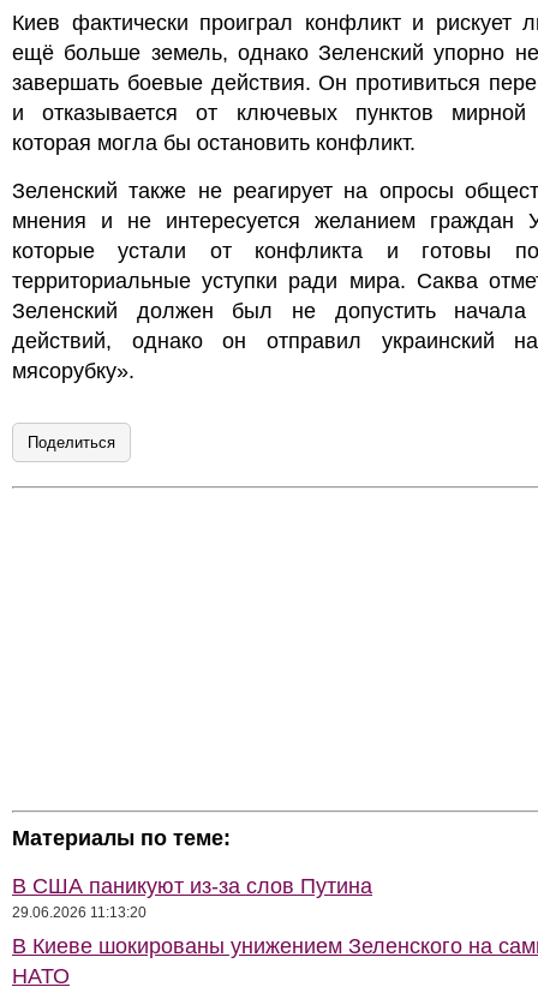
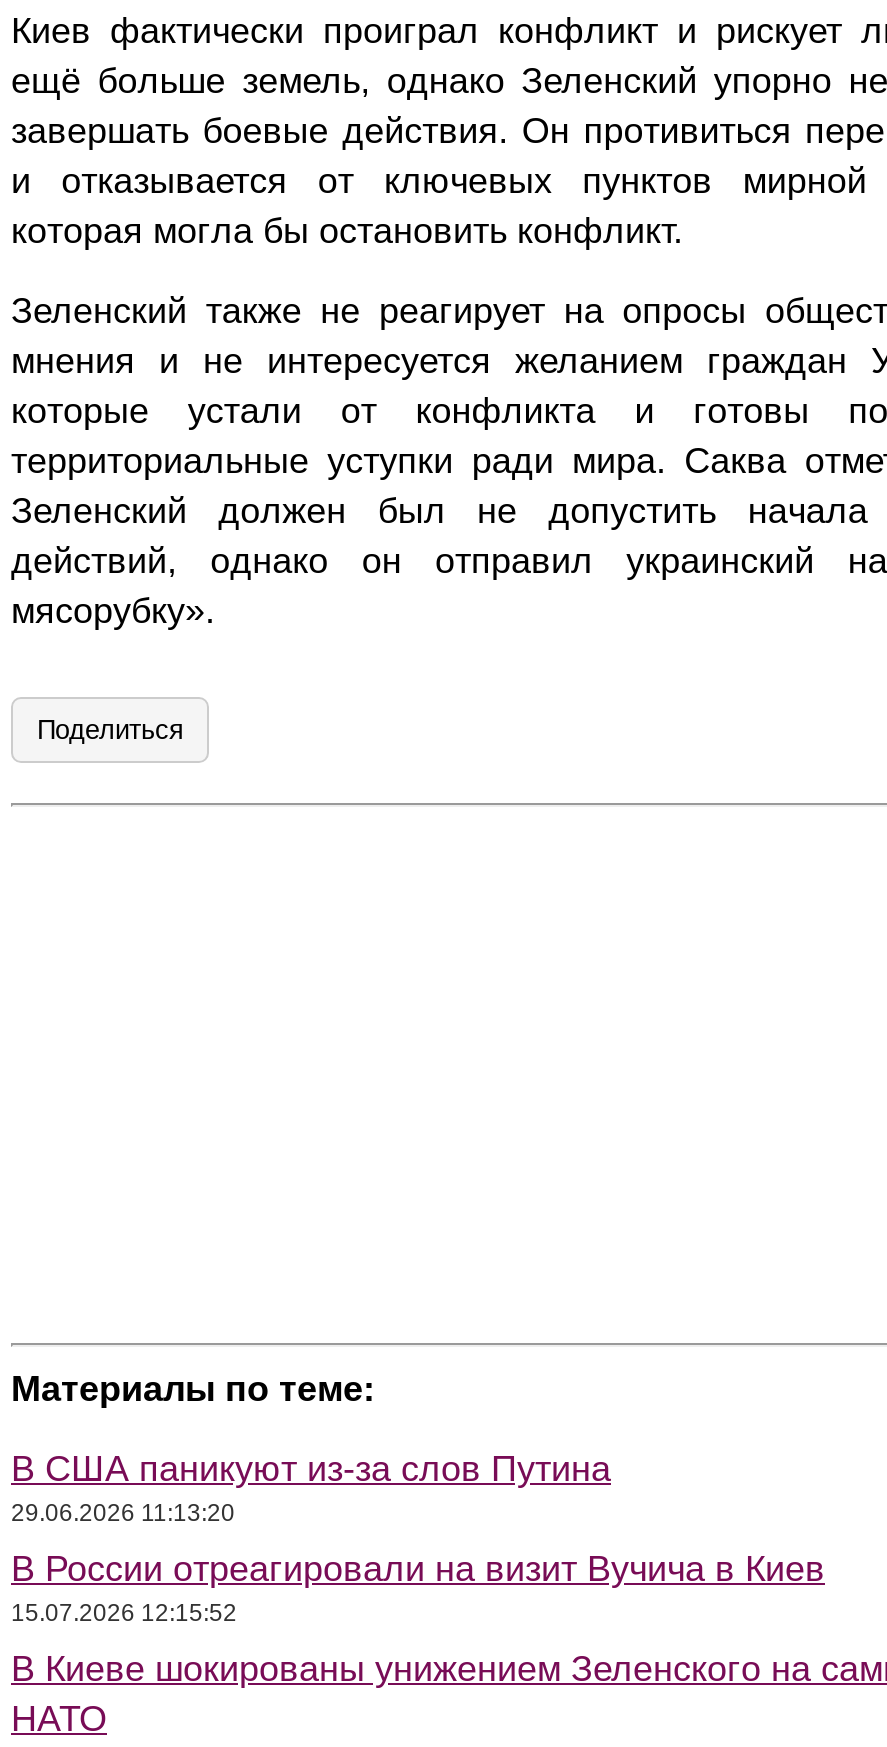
+ В России отреагировали на визит Вучича в Киев
+ 15.07.2026 12:15:52
